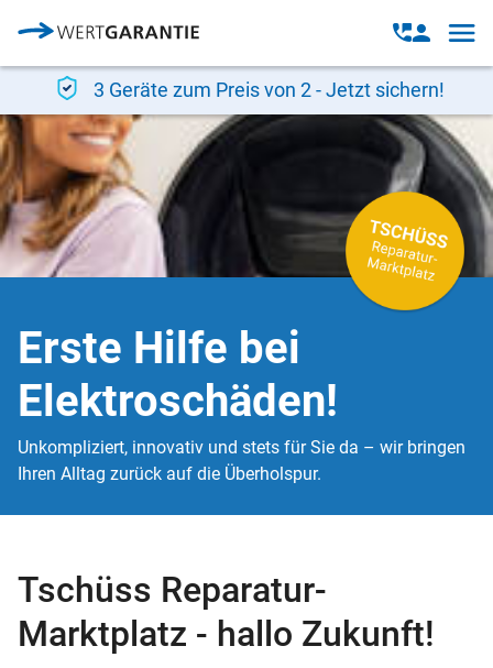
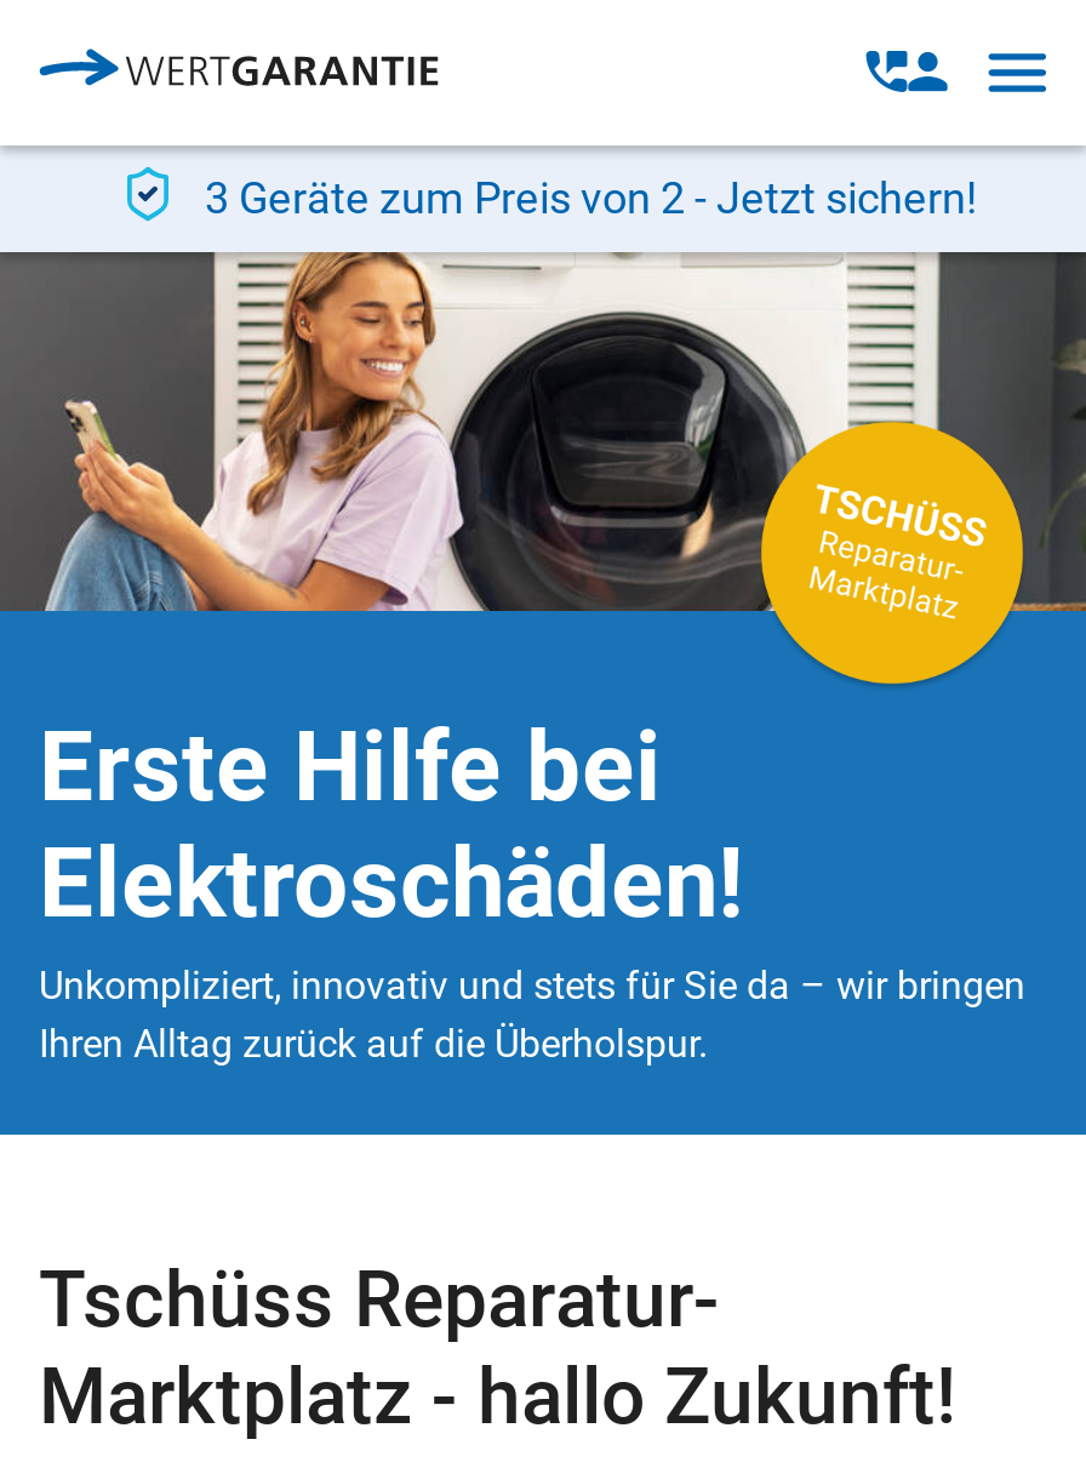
- [image]
+ [image]
